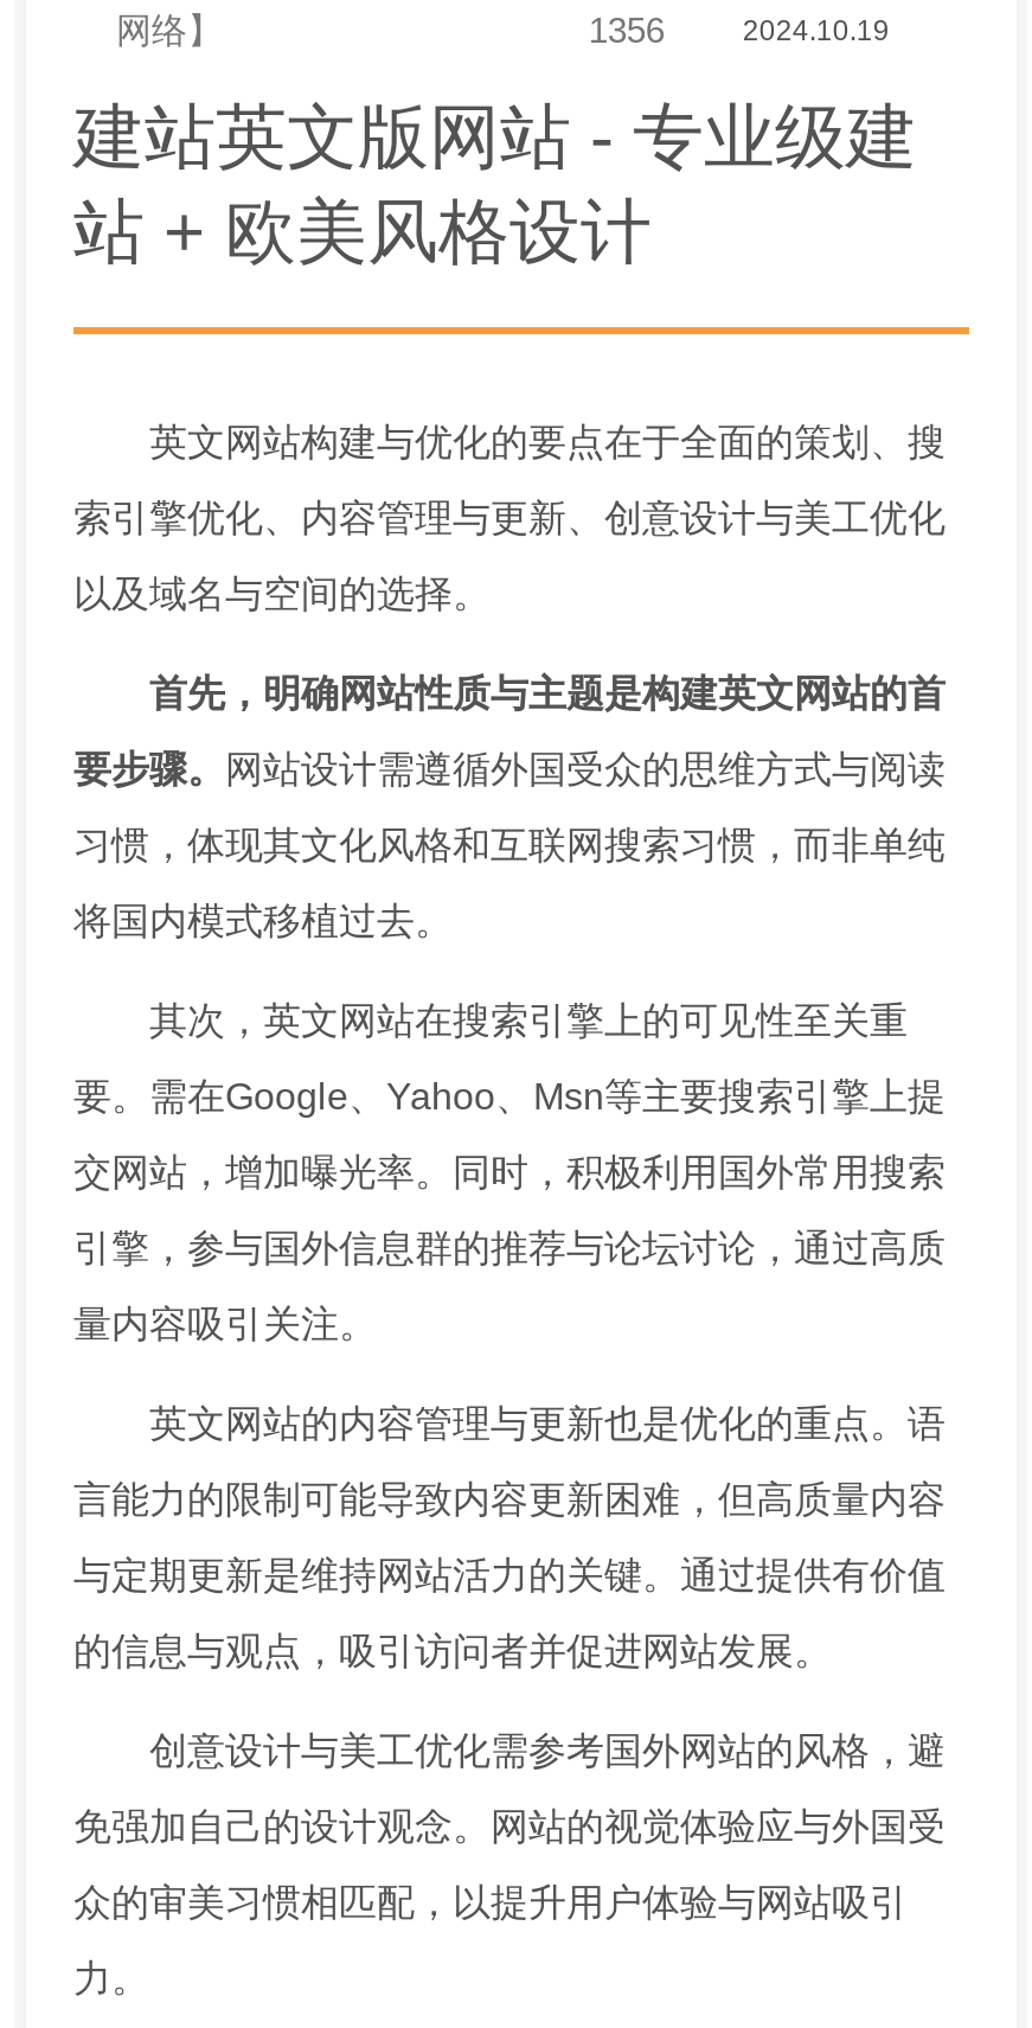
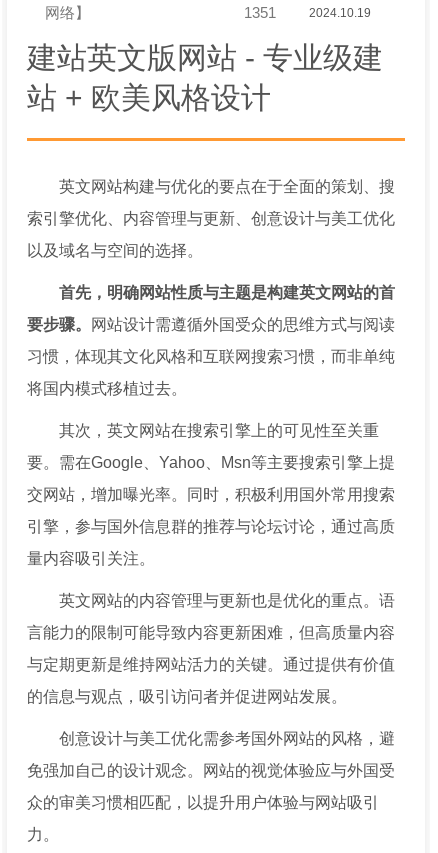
- 1356
+ 1351
